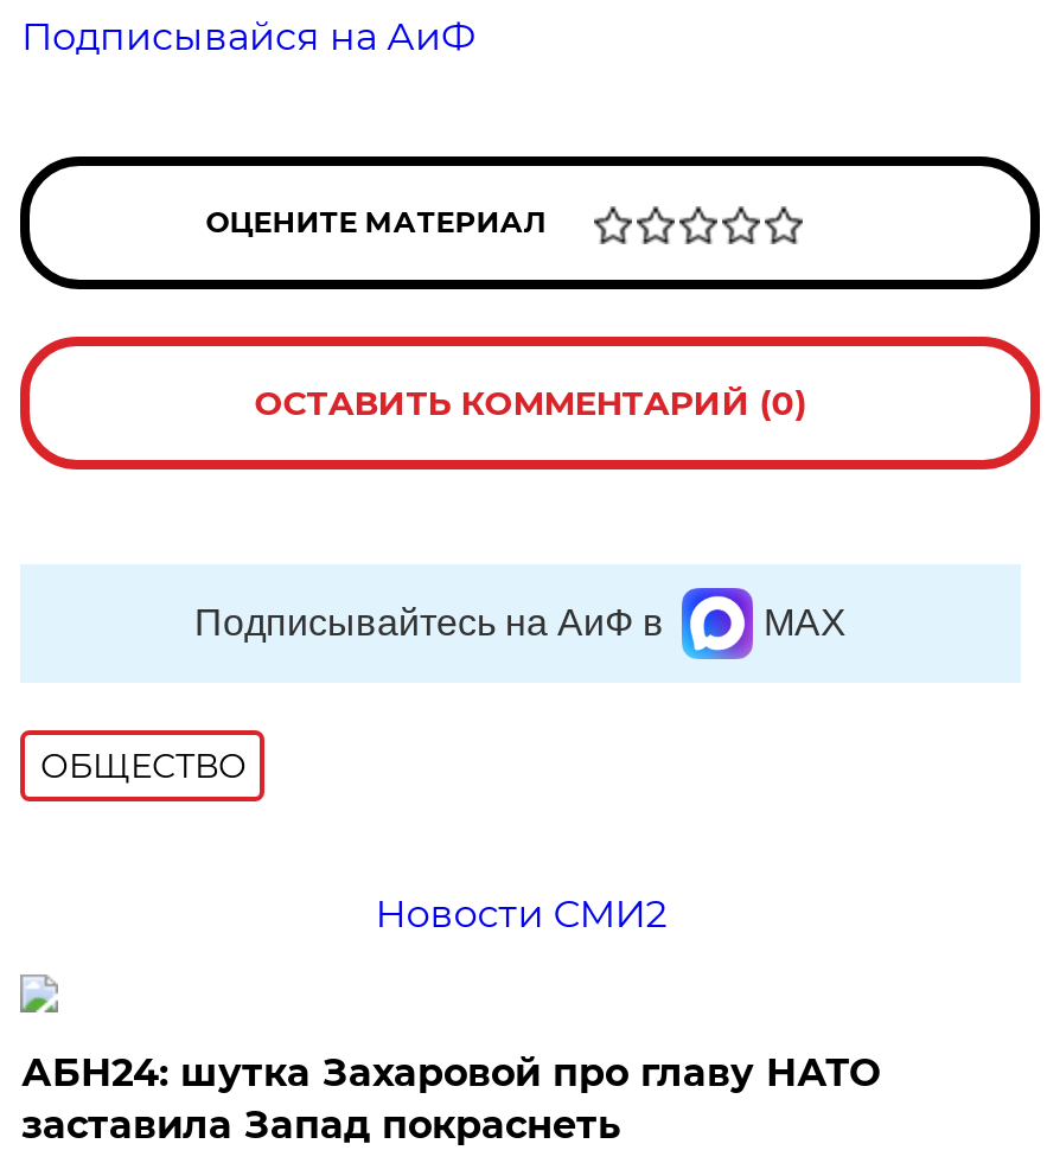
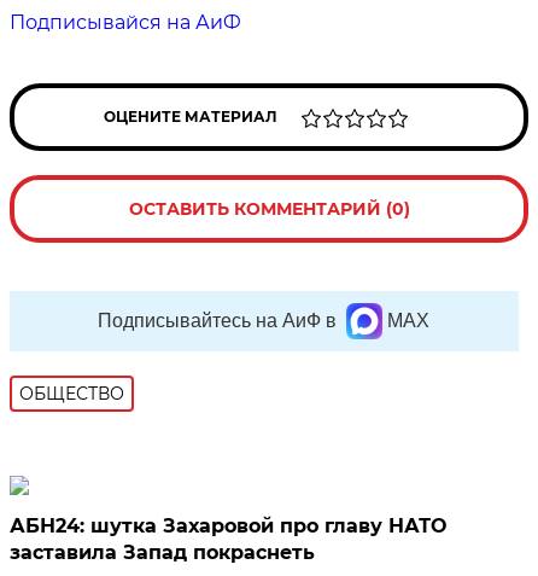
- Новости СМИ2
